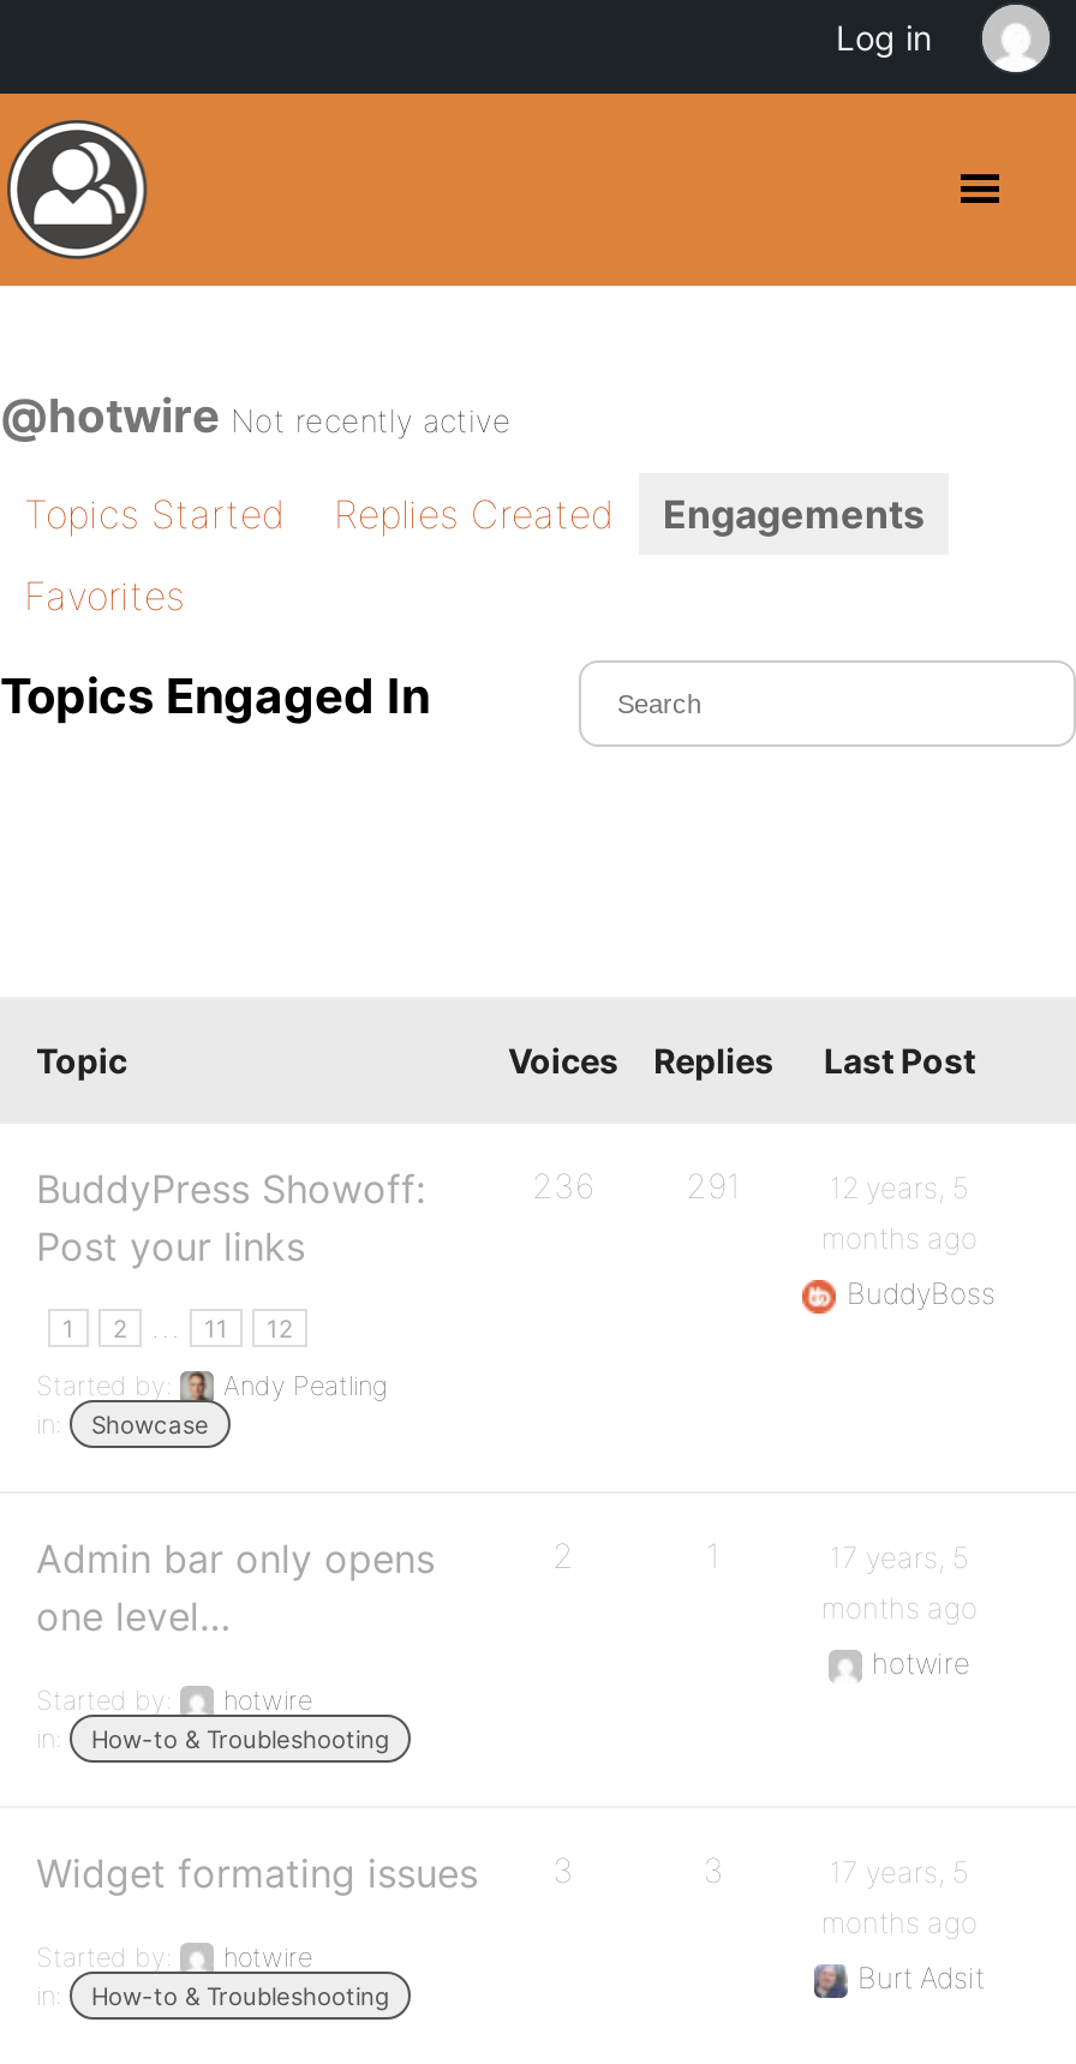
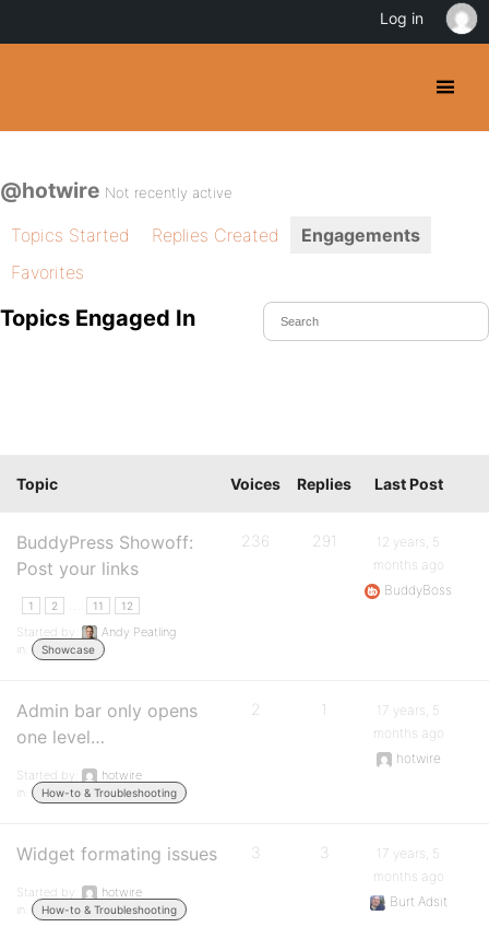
- [image]
